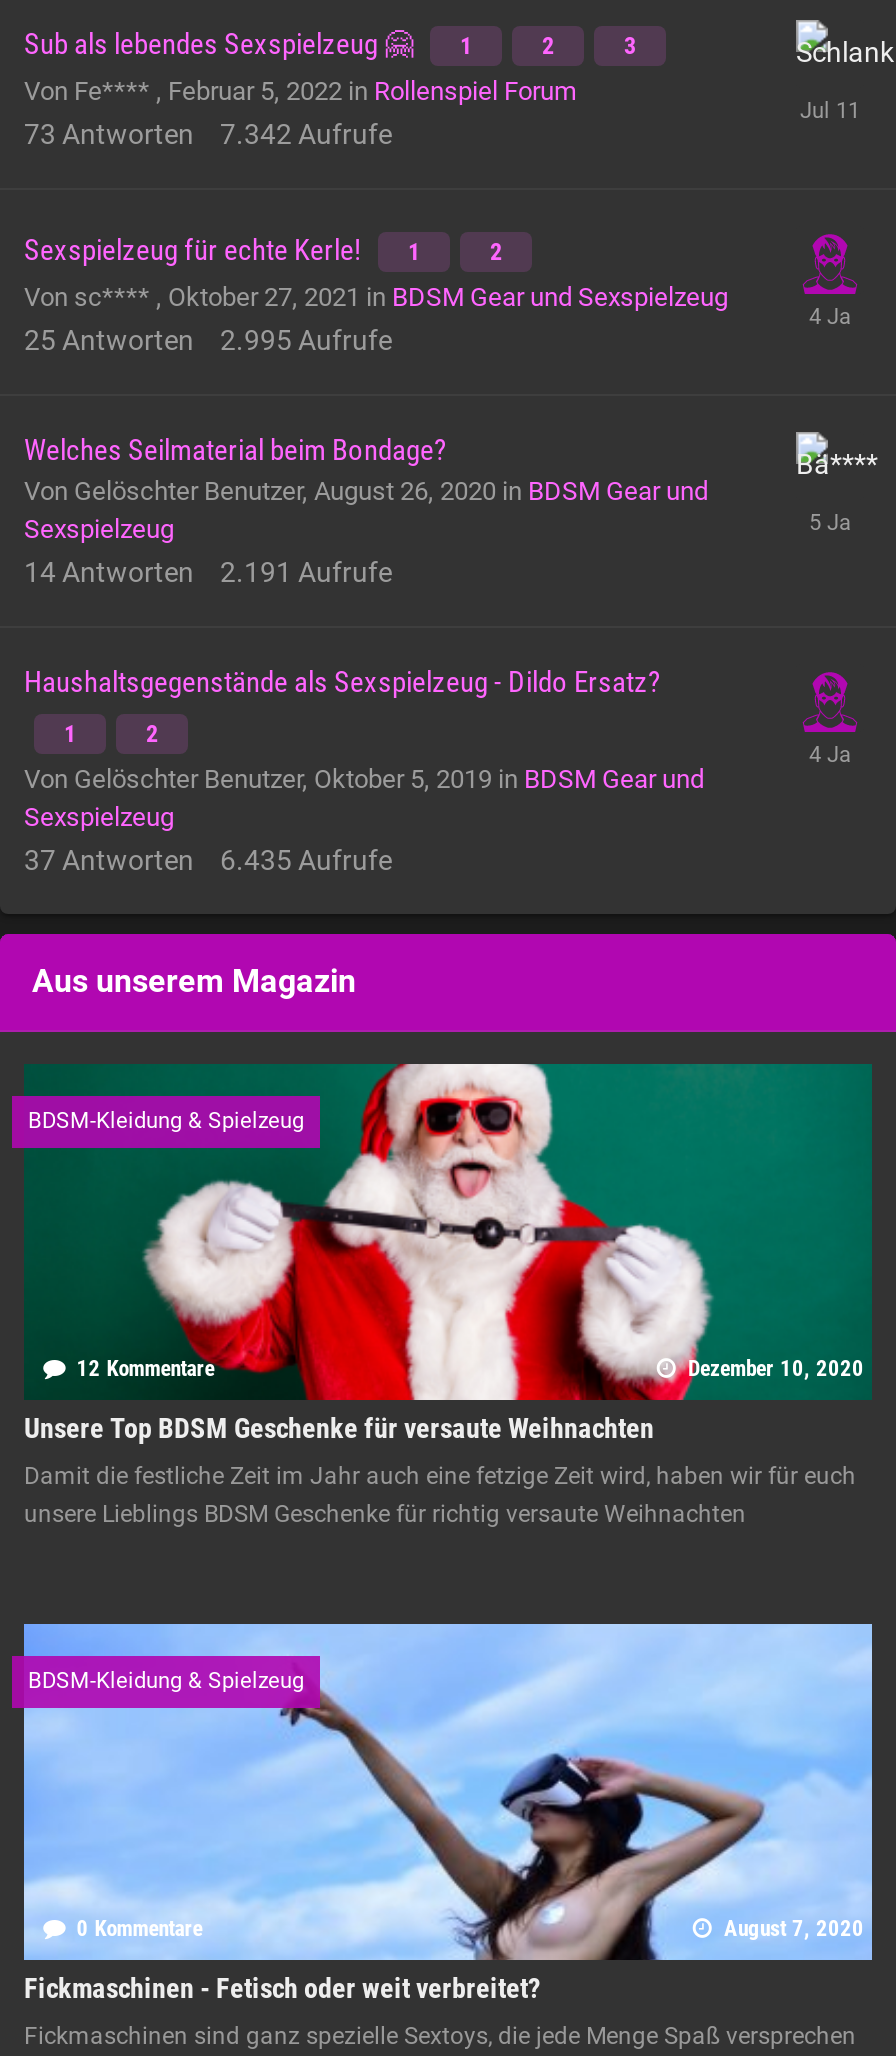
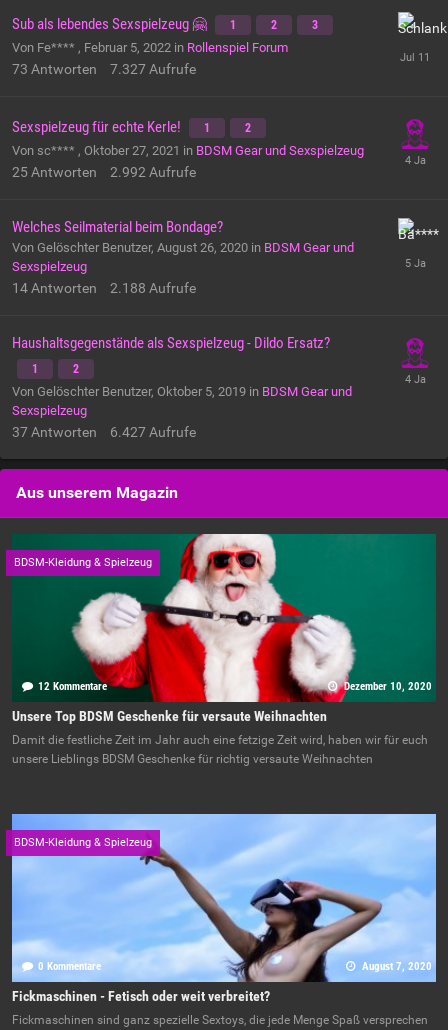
- 73 Antworten 7.342 Aufrufe
+ 73 Antworten 7.327 Aufrufe

- 25 Antworten 2.995 Aufrufe
+ 25 Antworten 2.992 Aufrufe

- 14 Antworten 2.191 Aufrufe
+ 14 Antworten 2.188 Aufrufe

- 37 Antworten 6.435 Aufrufe
+ 37 Antworten 6.427 Aufrufe
